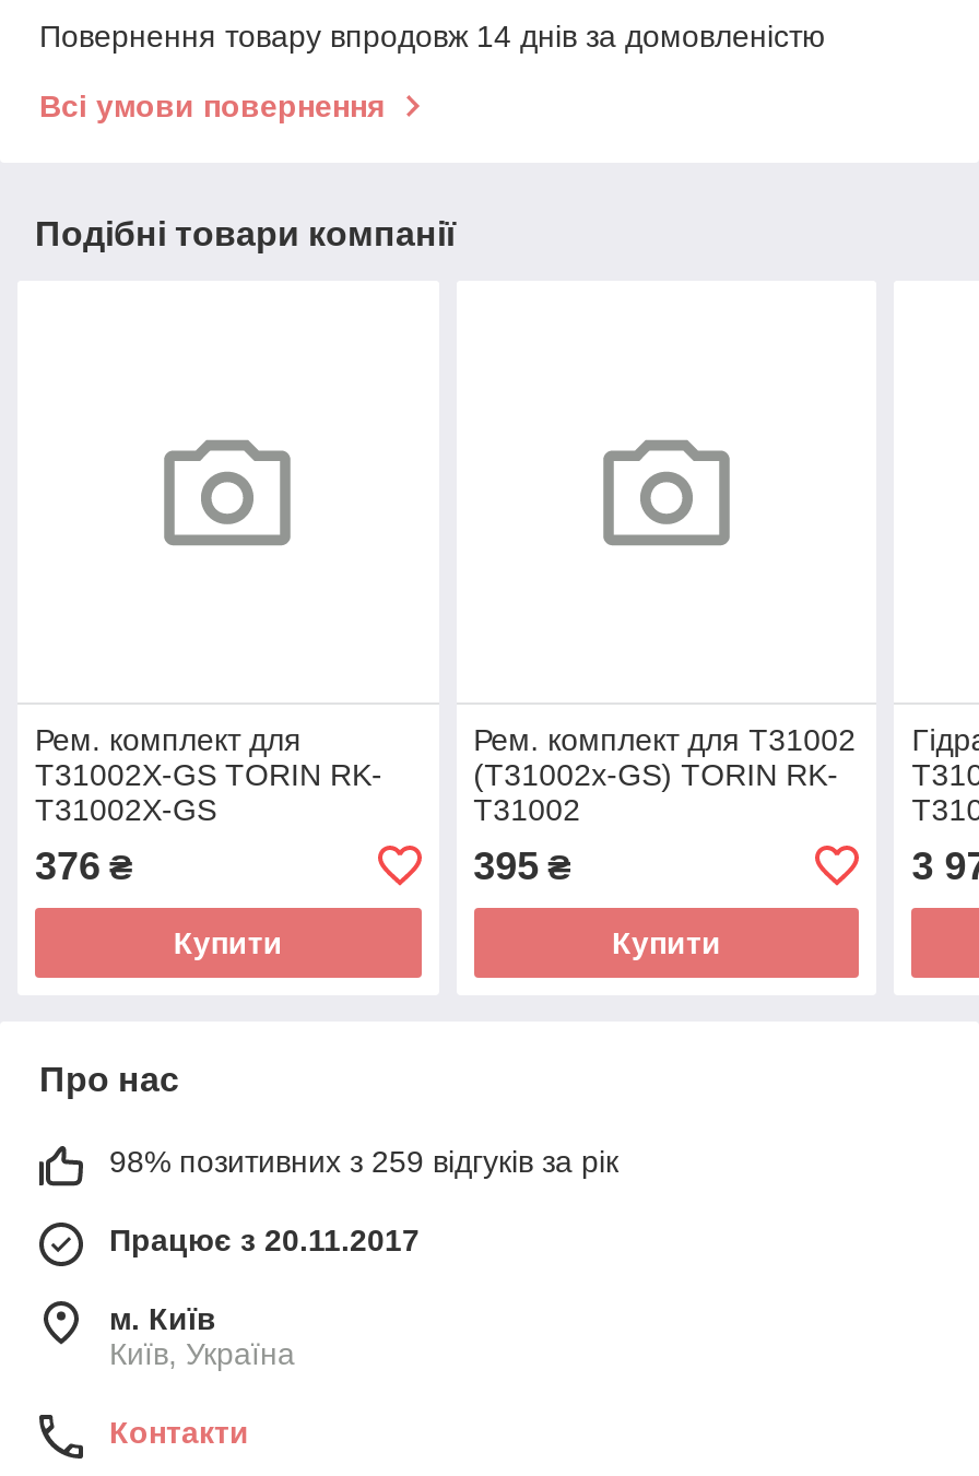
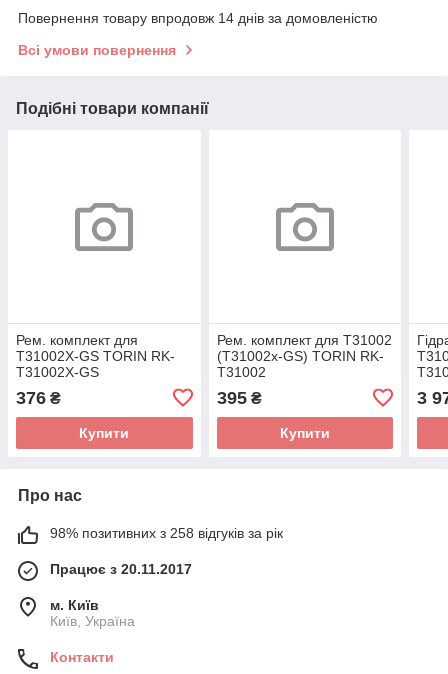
- 98% позитивних з 259 відгуків за рік
+ 98% позитивних з 258 відгуків за рік
